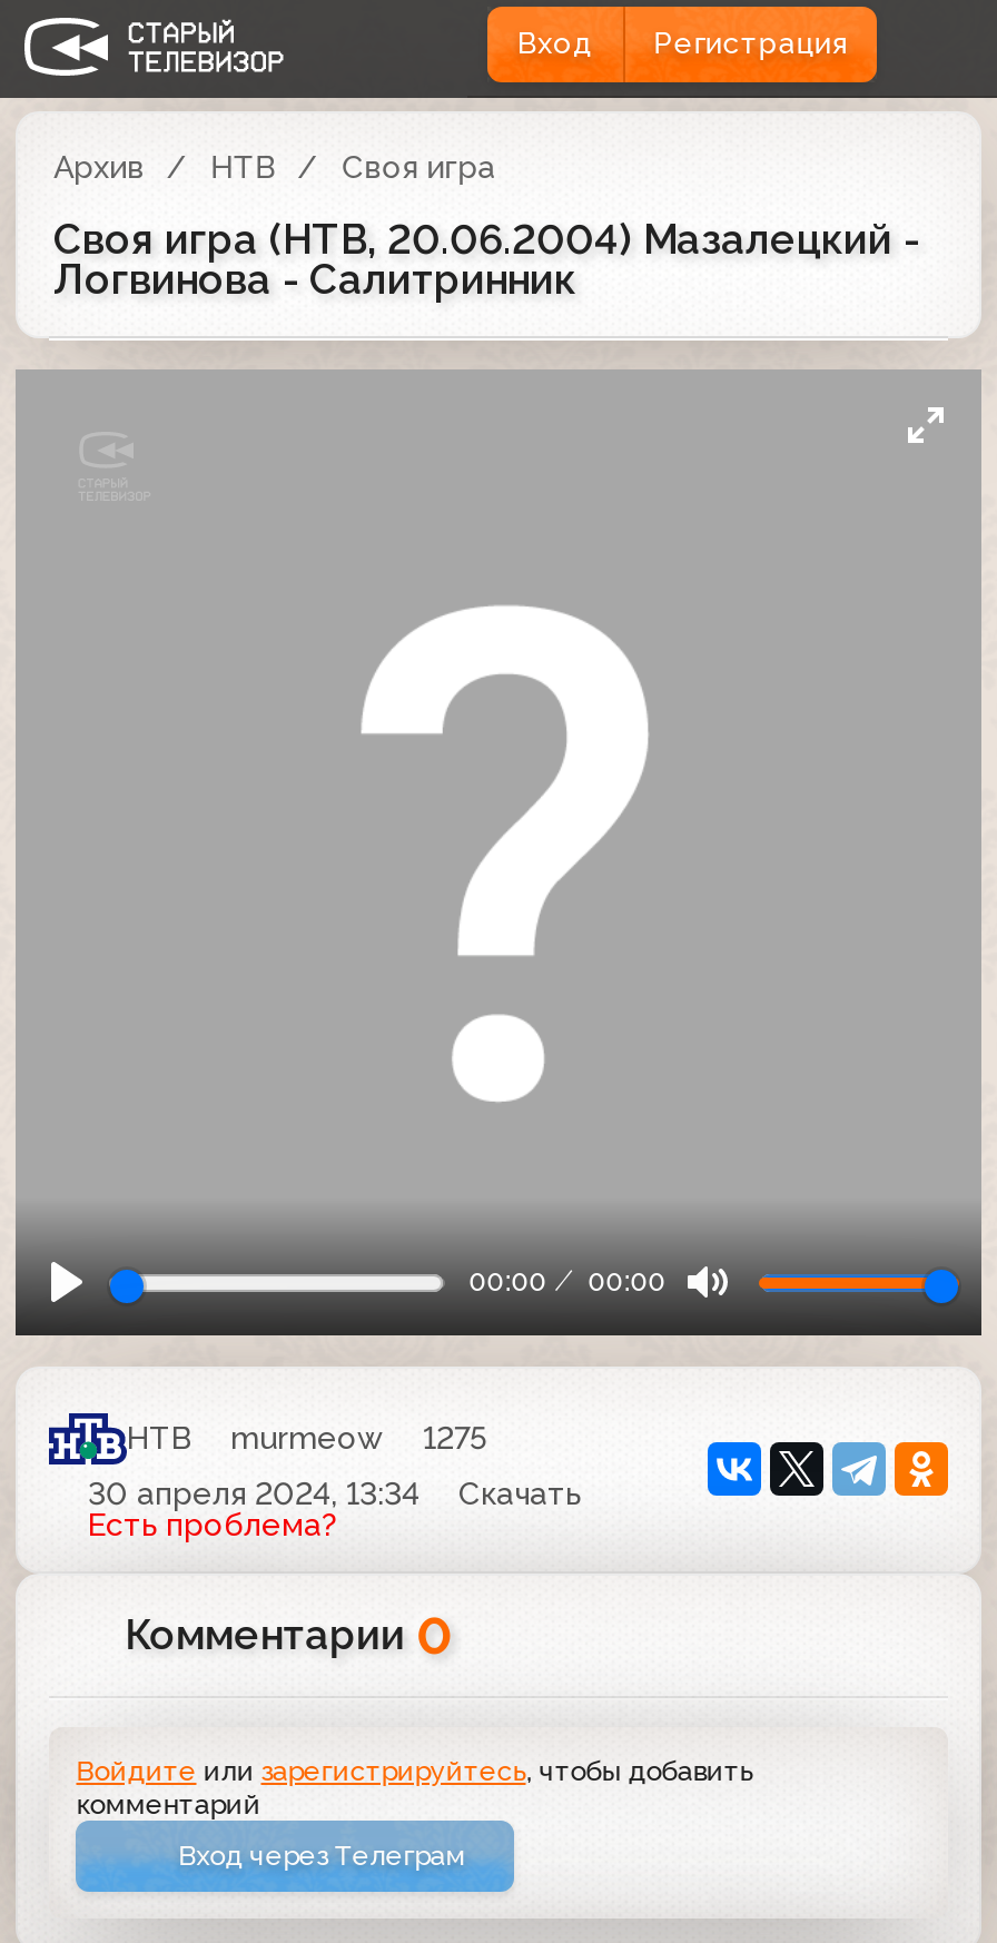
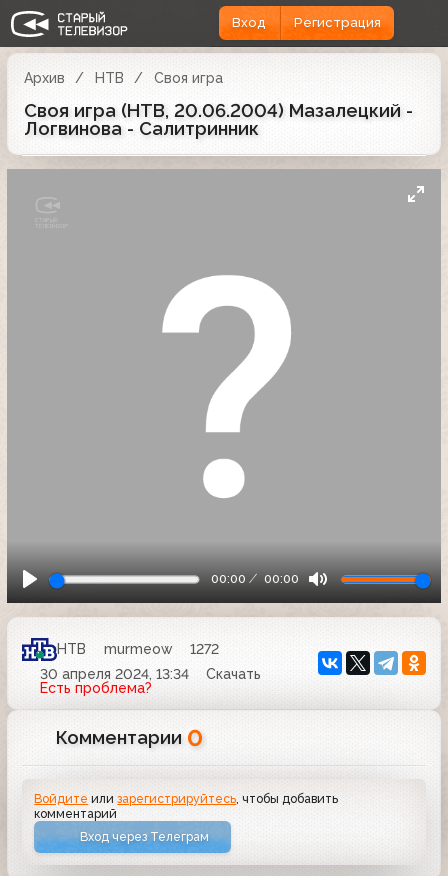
- НТВ murmeow 1275
+ НТВ murmeow 1272
